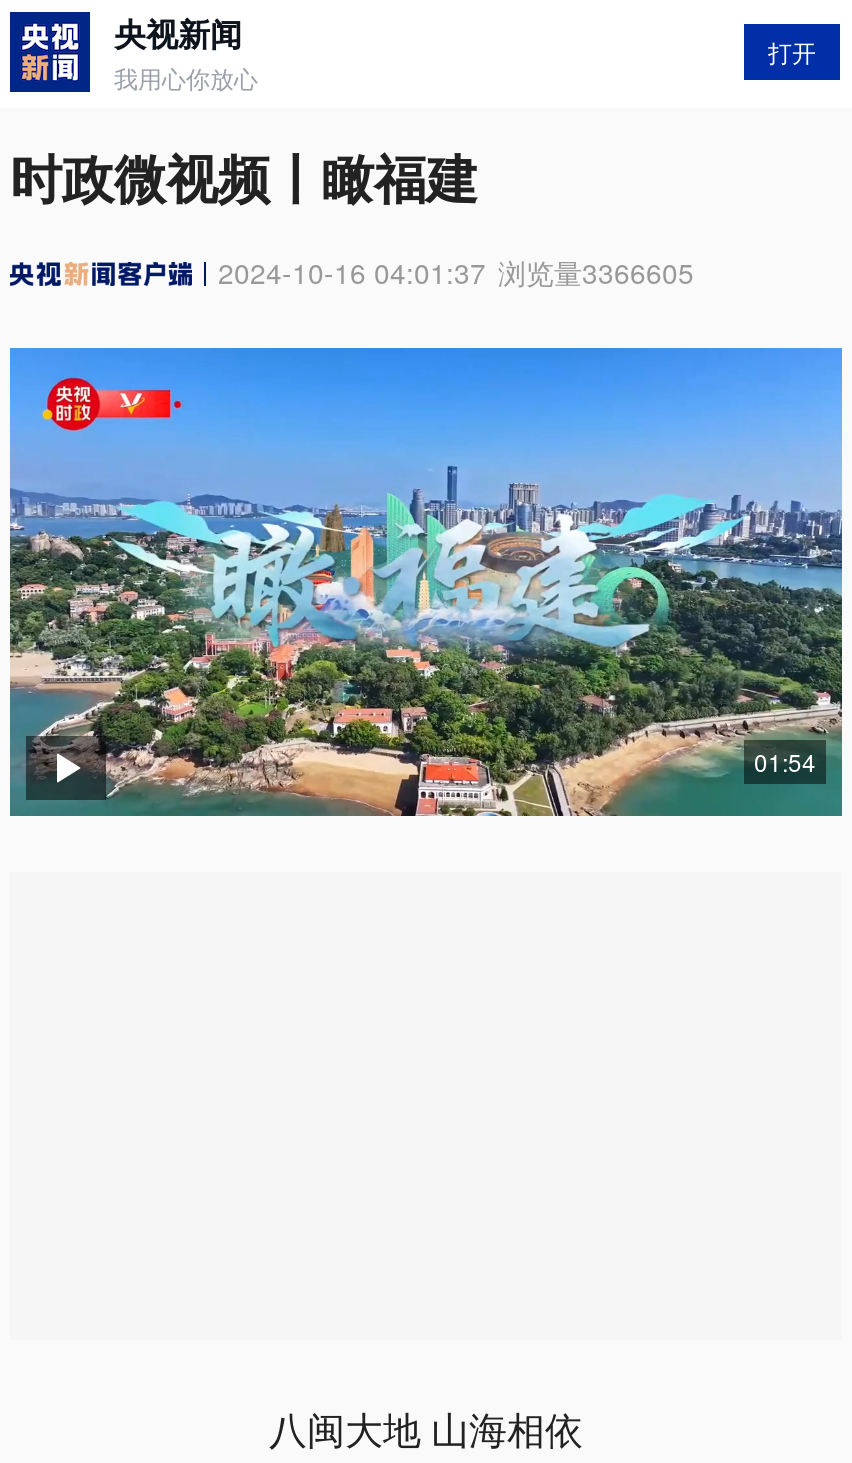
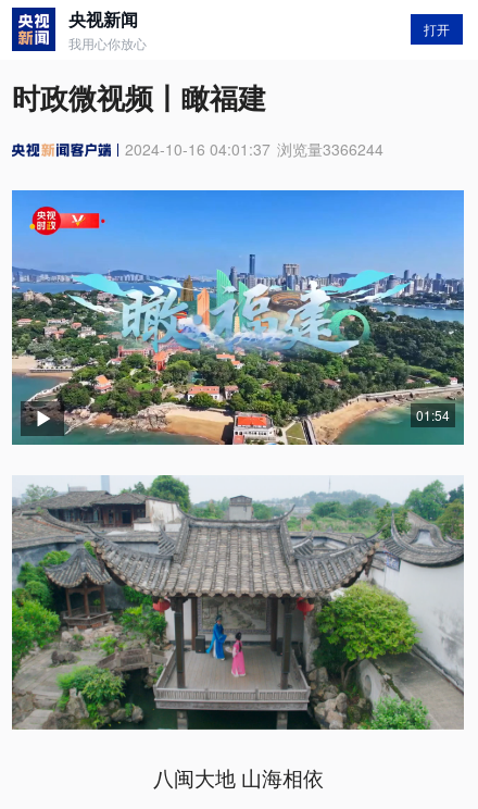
- 2024-10-16 04:01:37 浏览量3366605
+ 2024-10-16 04:01:37 浏览量3366244

+ [image]
